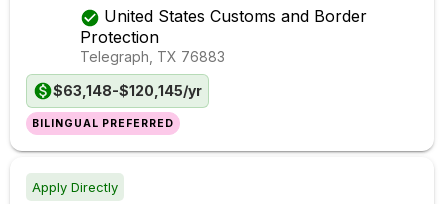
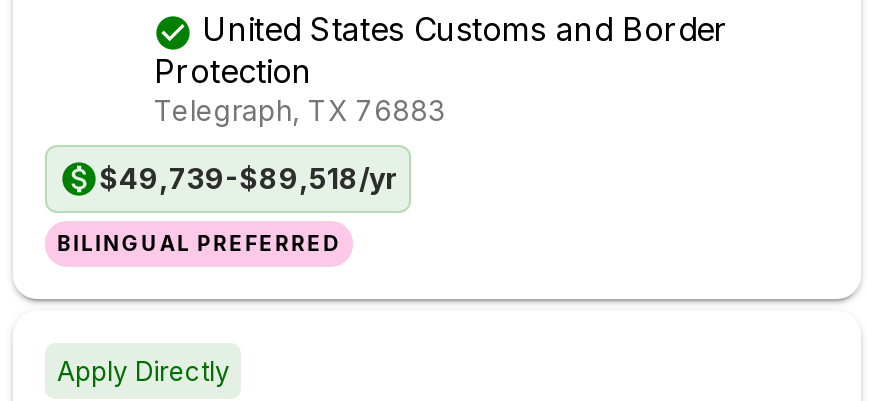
- $63,148-$120,145/yr
+ $49,739-$89,518/yr
